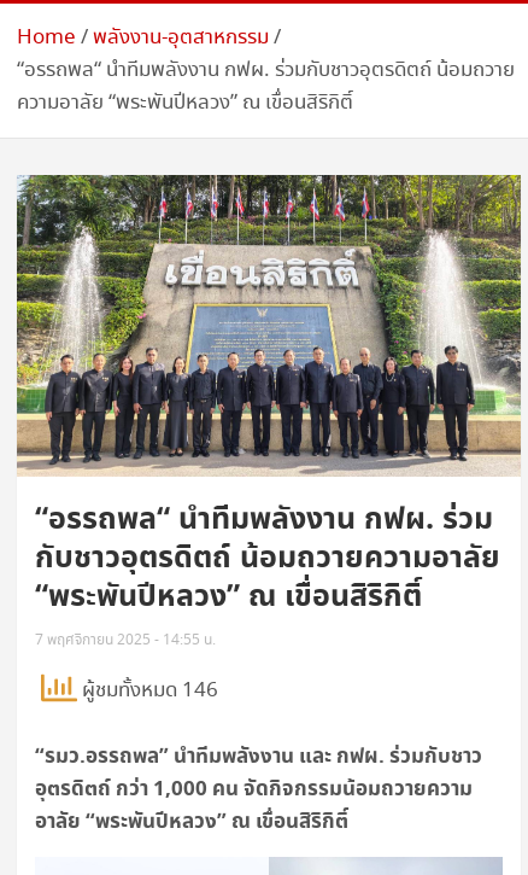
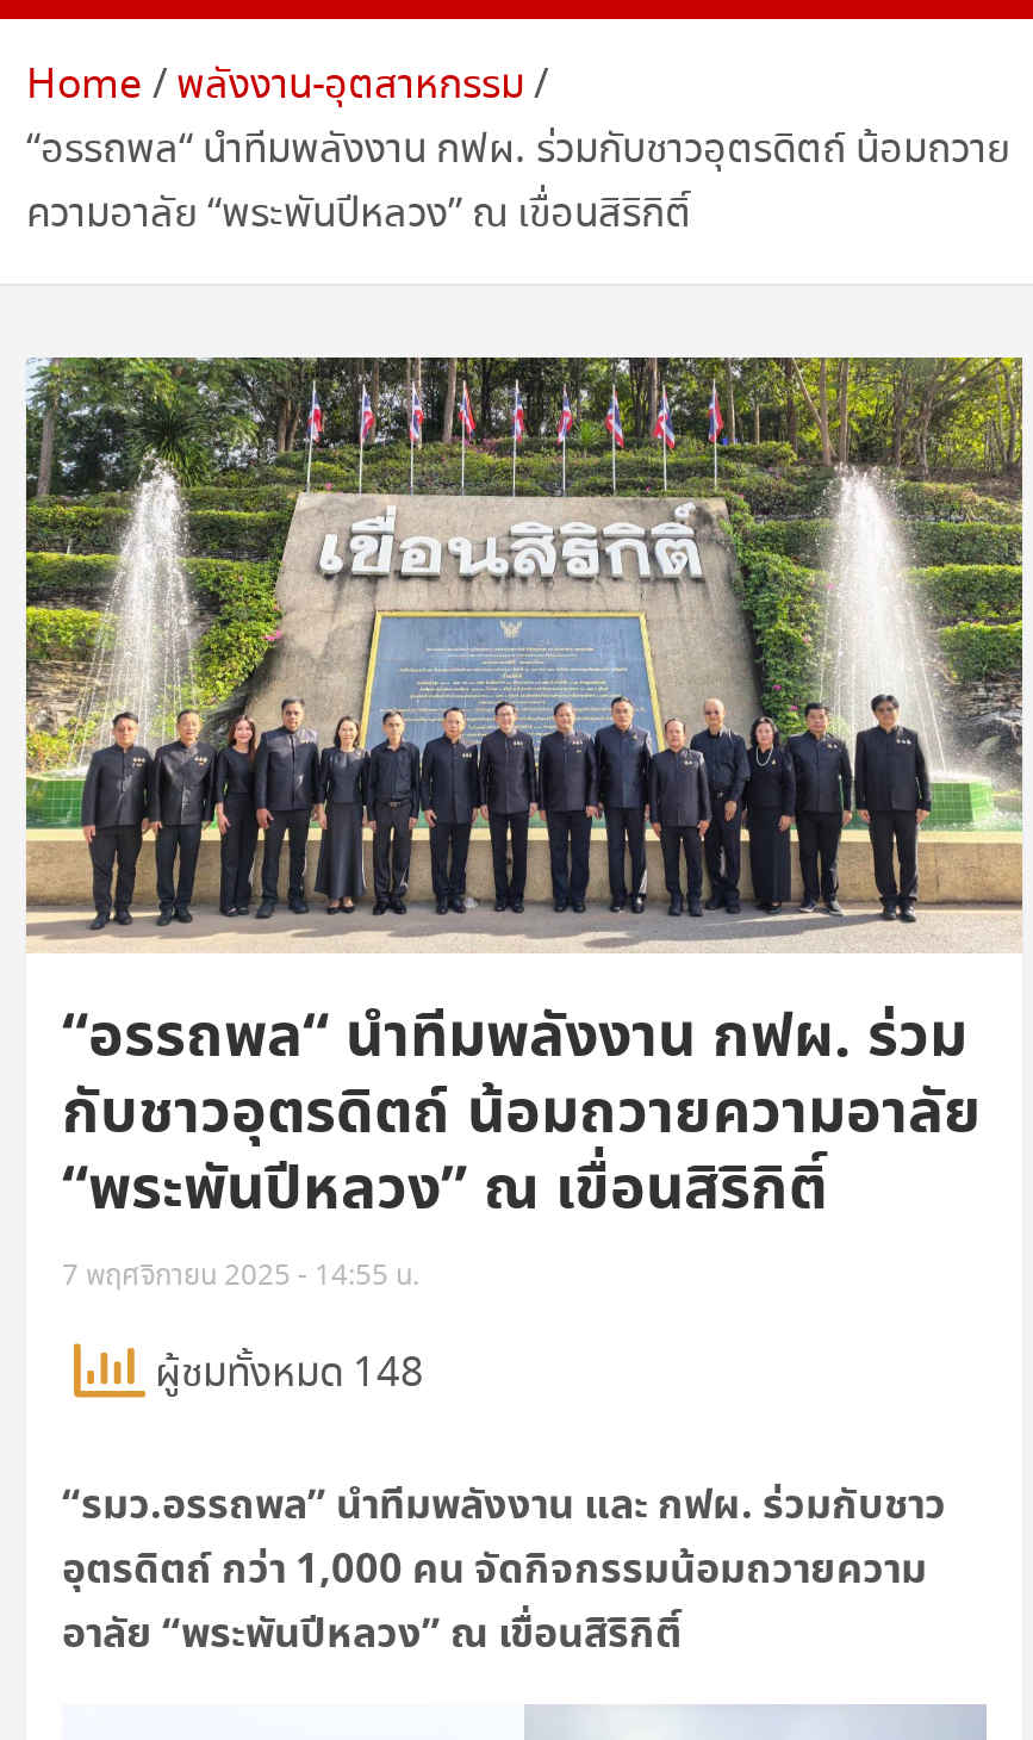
- ผู้ชมทั้งหมด 146
+ ผู้ชมทั้งหมด 148
